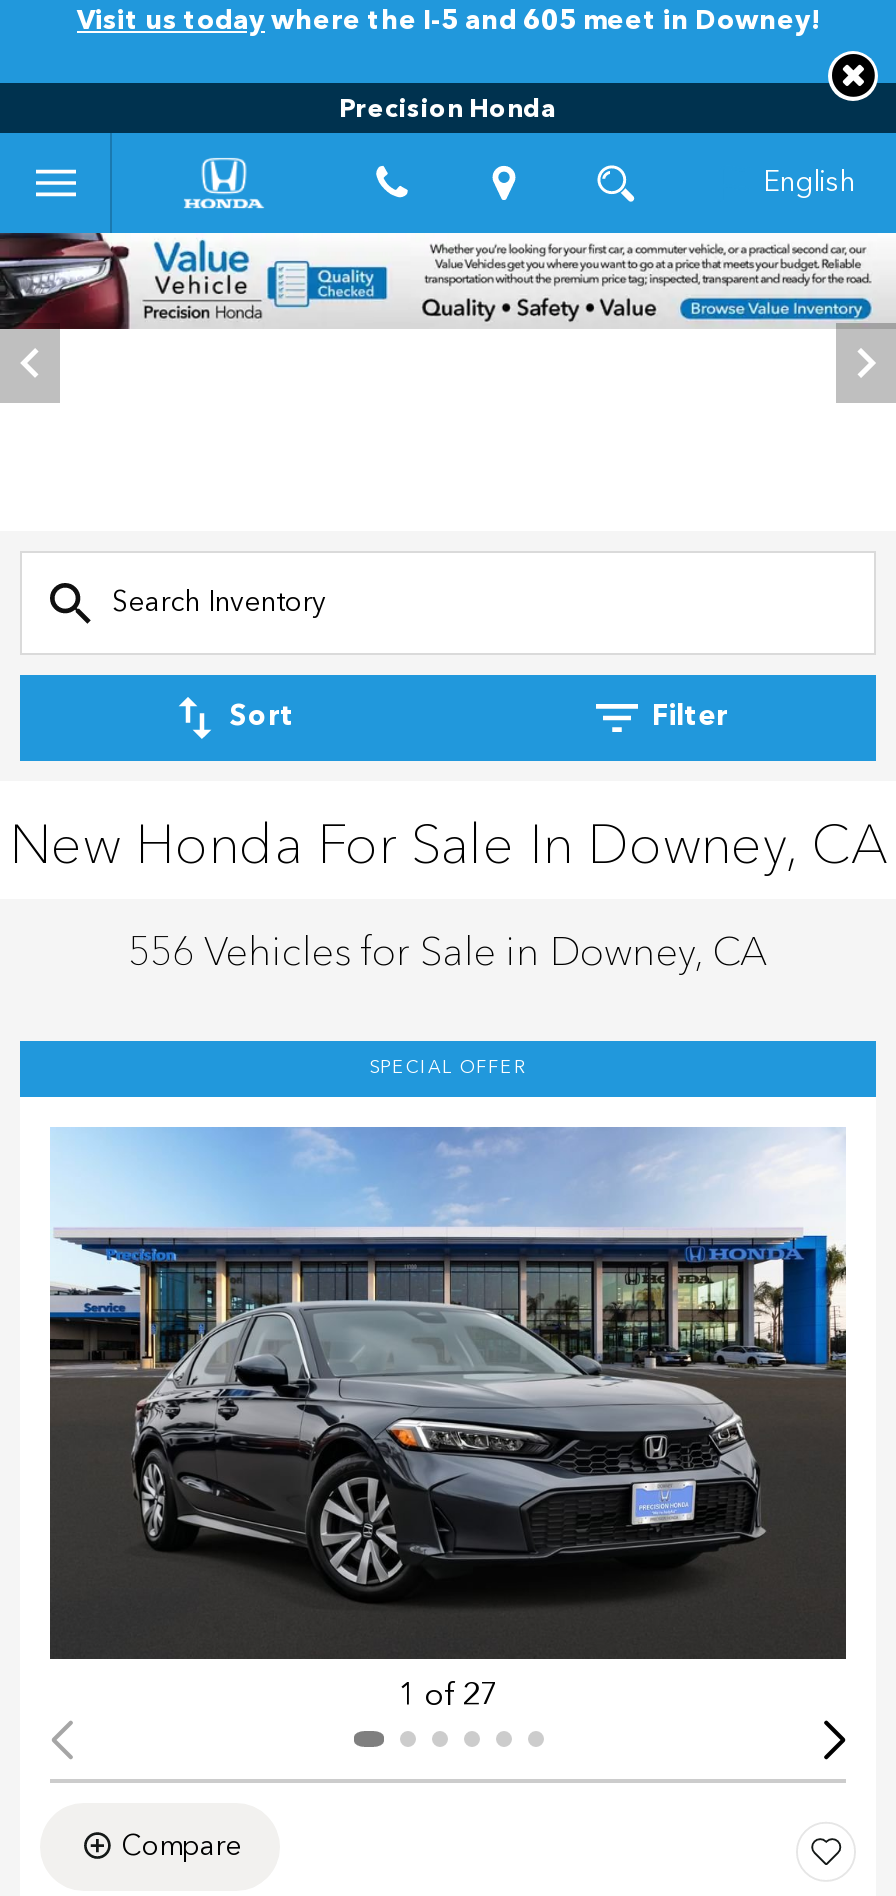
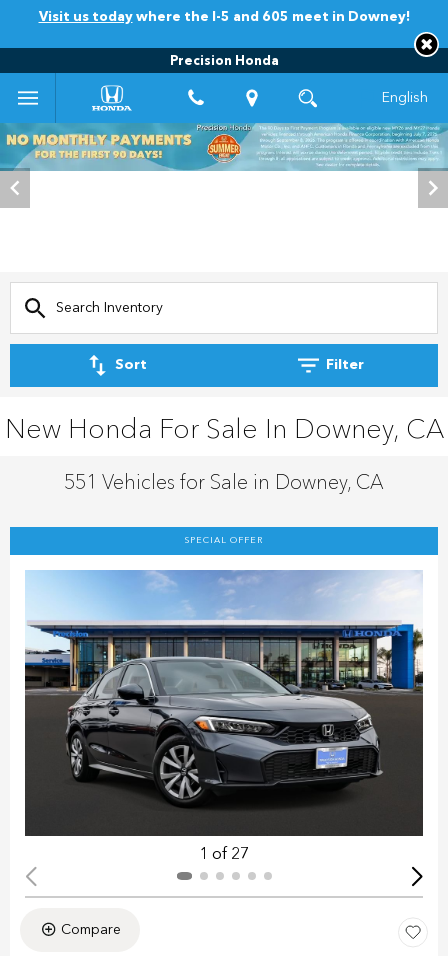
- [image]
+ [image]

- 556 Vehicles for Sale in Downey, CA
+ 551 Vehicles for Sale in Downey, CA
